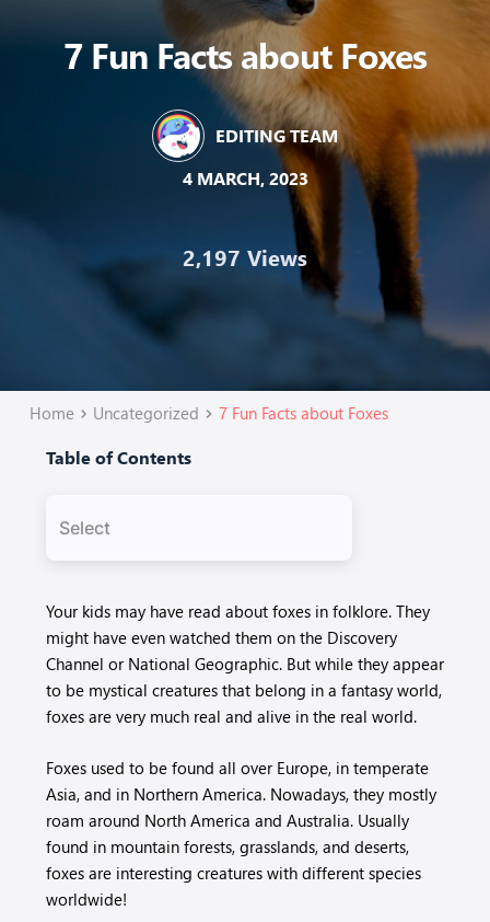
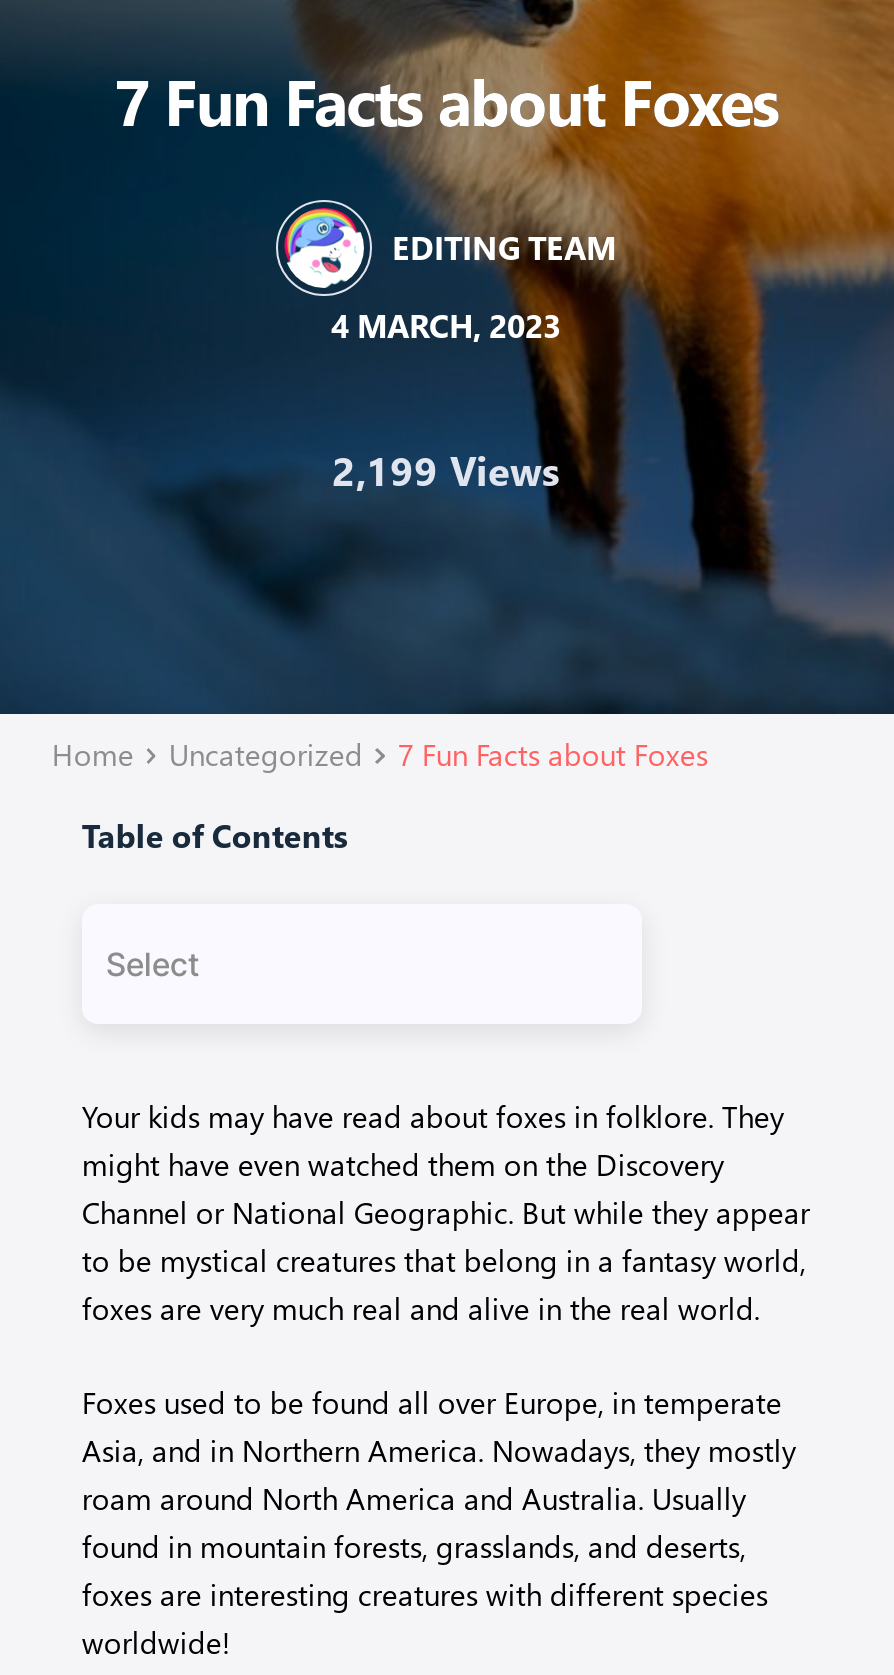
- 2,197 Views
+ 2,199 Views
